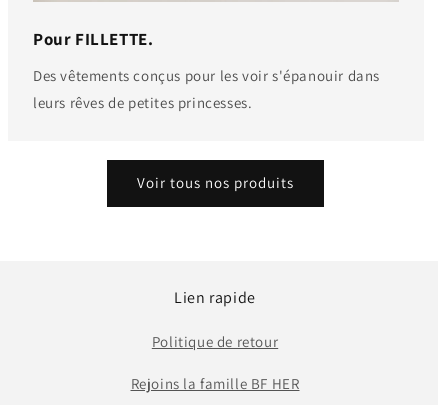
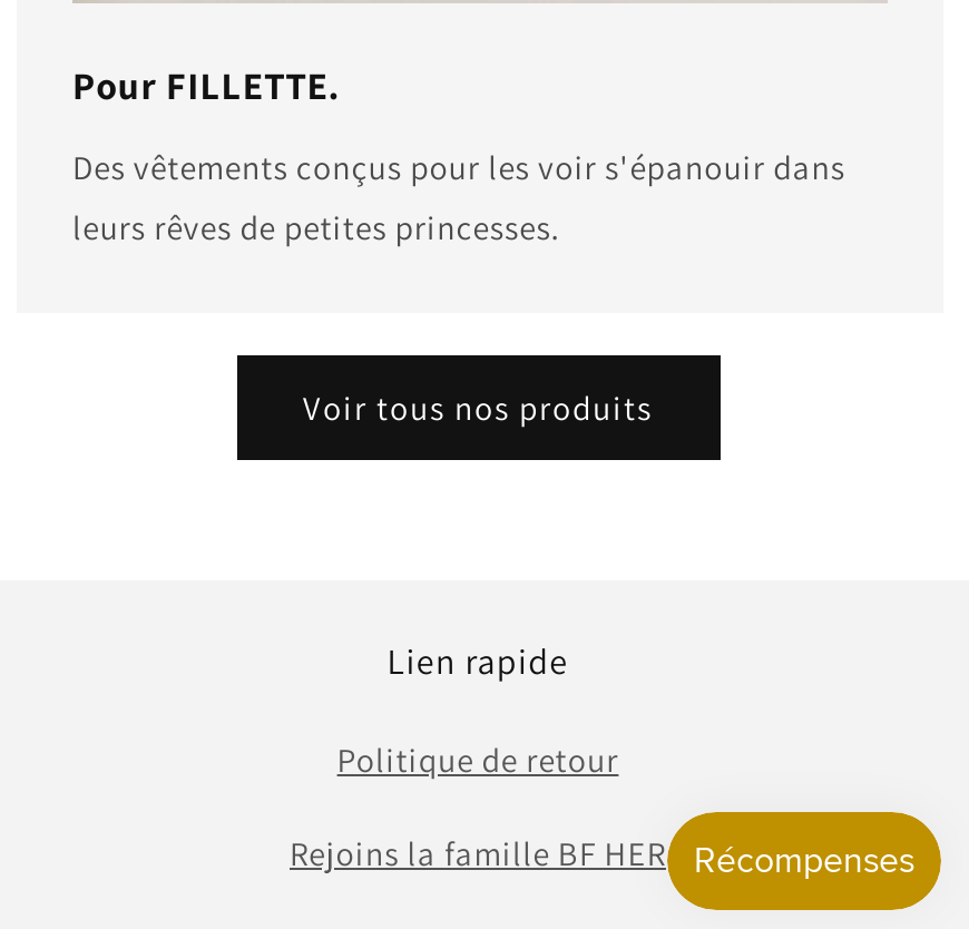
+ [image]
